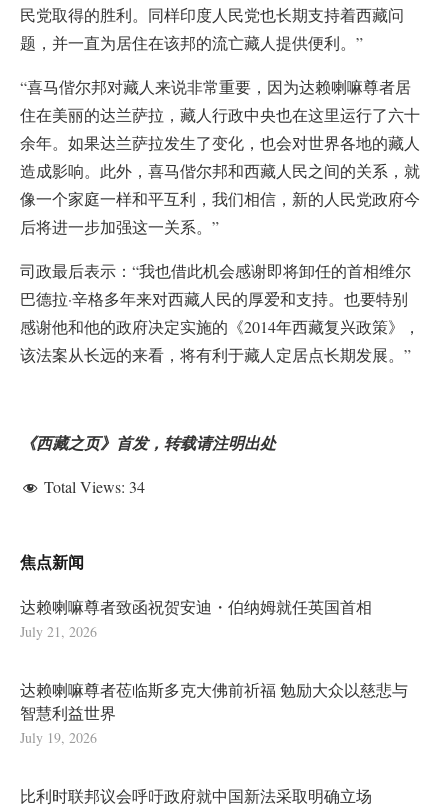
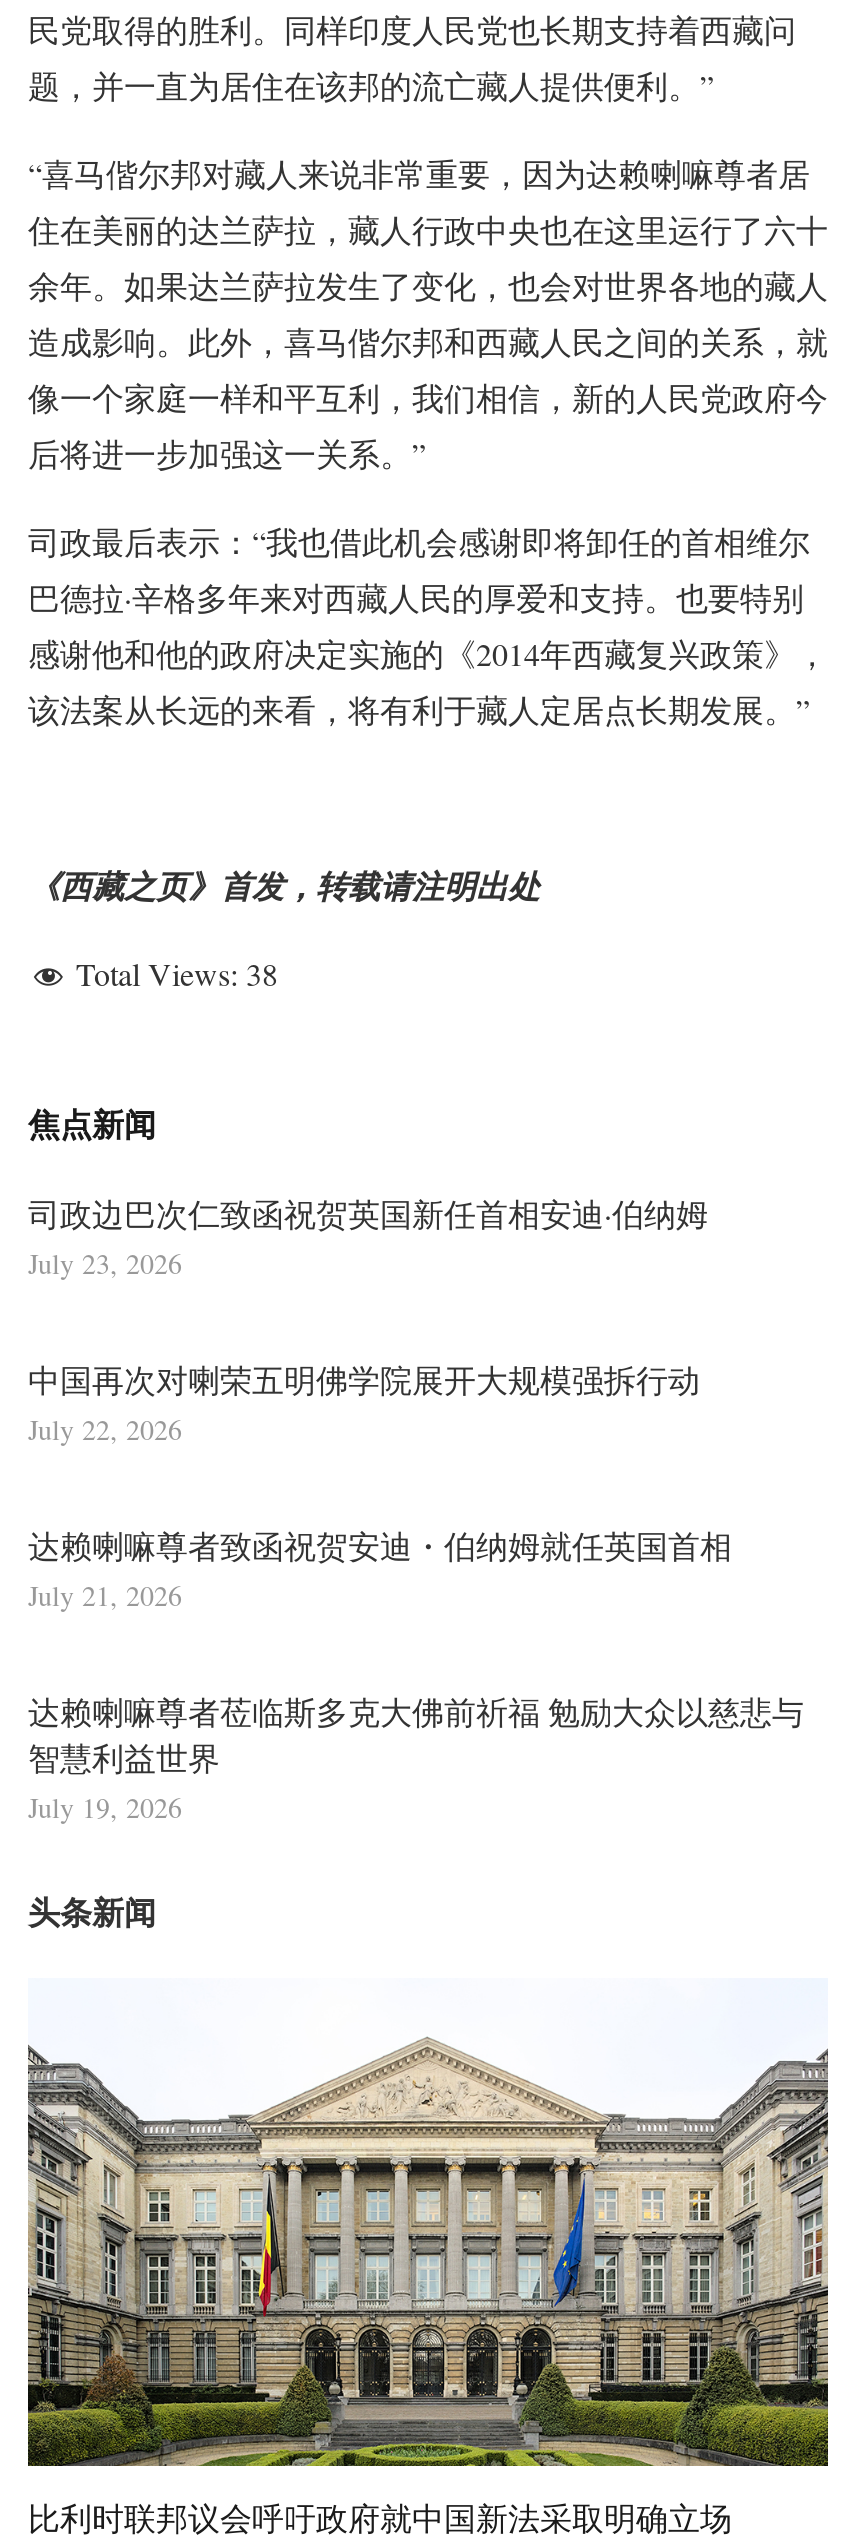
- Total Views: 34
+ Total Views: 38

+ 司政边巴次仁致函祝贺英国新任首相安迪·伯纳姆
+ July 23, 2026
+ 中国再次对喇荣五明佛学院展开大规模强拆行动
+ July 22, 2026

+ [image]

+ 头条新闻
